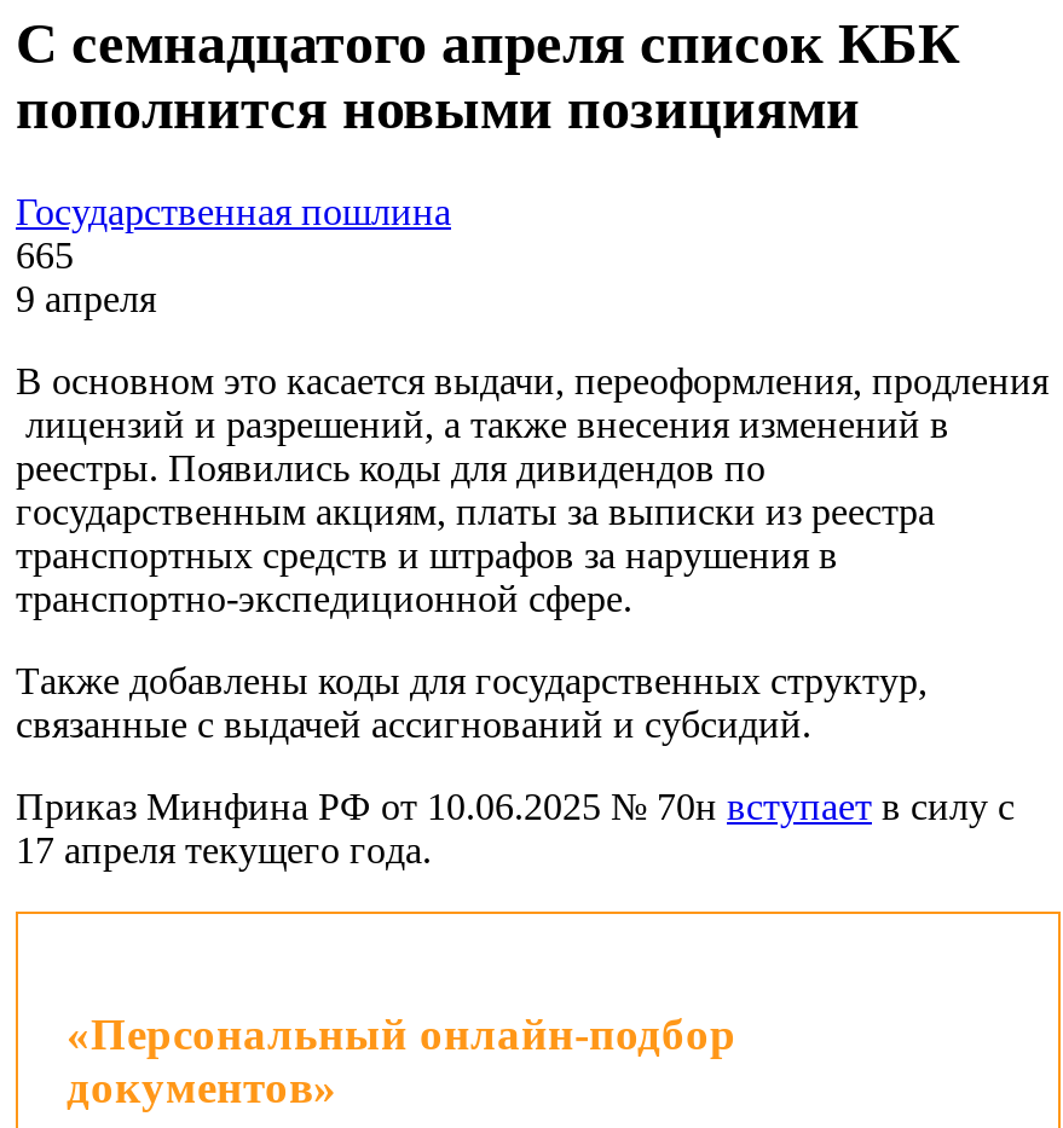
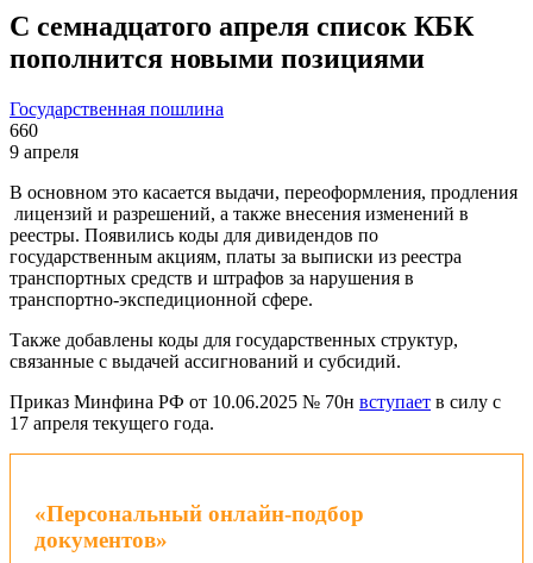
- 665
+ 660
